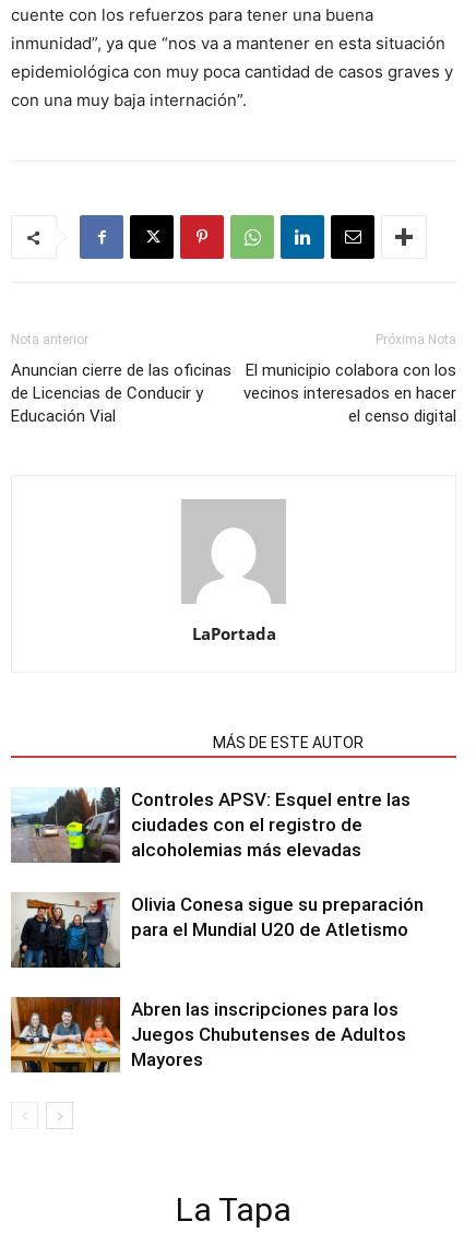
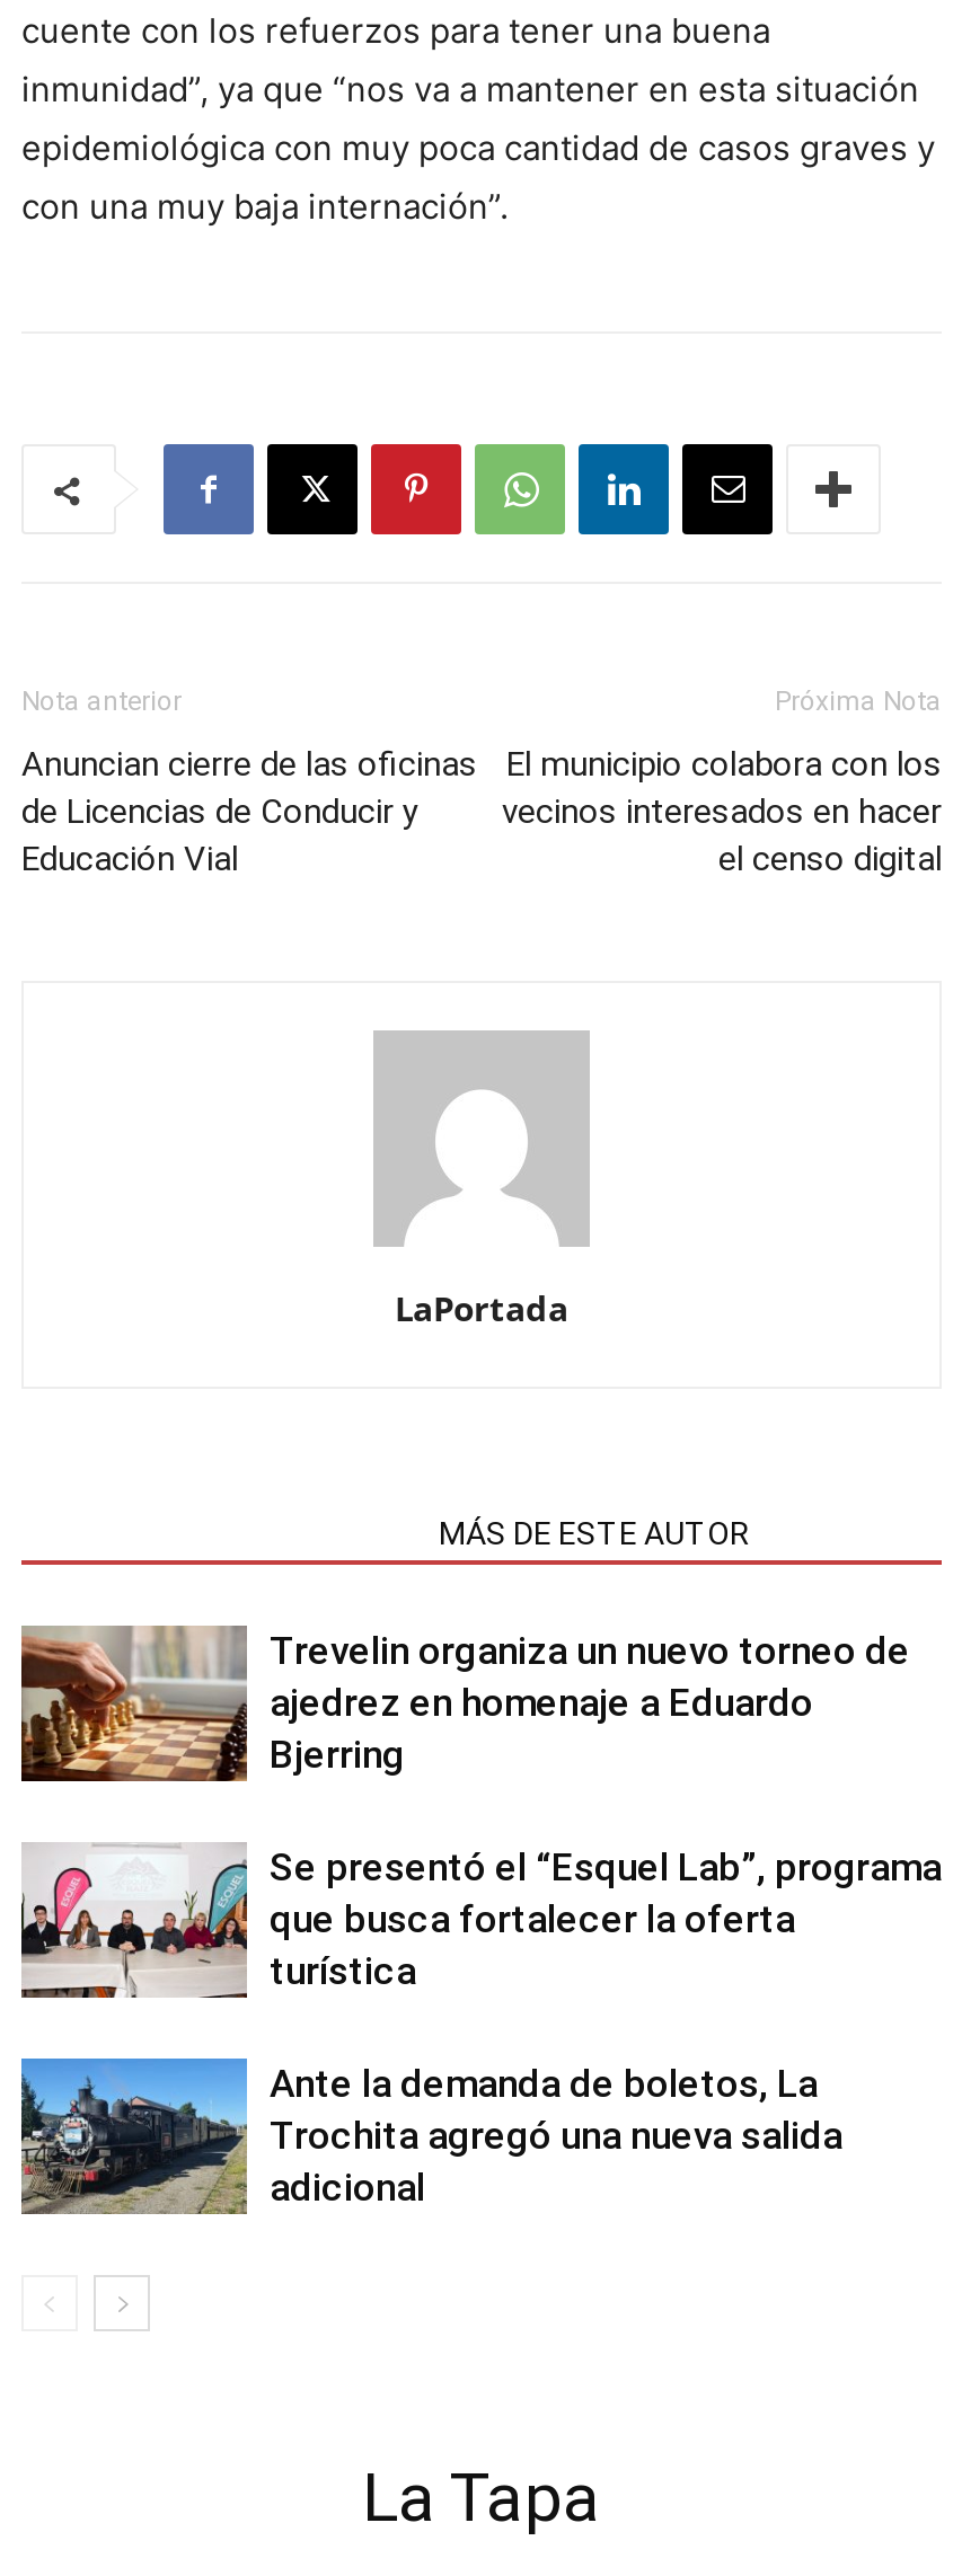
- [image]
- Controles APSV: Esquel entre las
- ciudades con el registro de
- alcoholemias más elevadas
+ [image]
+ Trevelin organiza un nuevo torneo de
+ ajedrez en homenaje a Eduardo
+ Bjerring

- [image]
- Olivia Conesa sigue su preparación
- para el Mundial U20 de Atletismo
+ [image]
+ Se presentó el “Esquel Lab”, programa
+ que busca fortalecer la oferta
+ turística

- [image]
- Abren las inscripciones para los
- Juegos Chubutenses de Adultos
- Mayores
+ [image]
+ Ante la demanda de boletos, La
+ Trochita agregó una nueva salida
+ adicional
